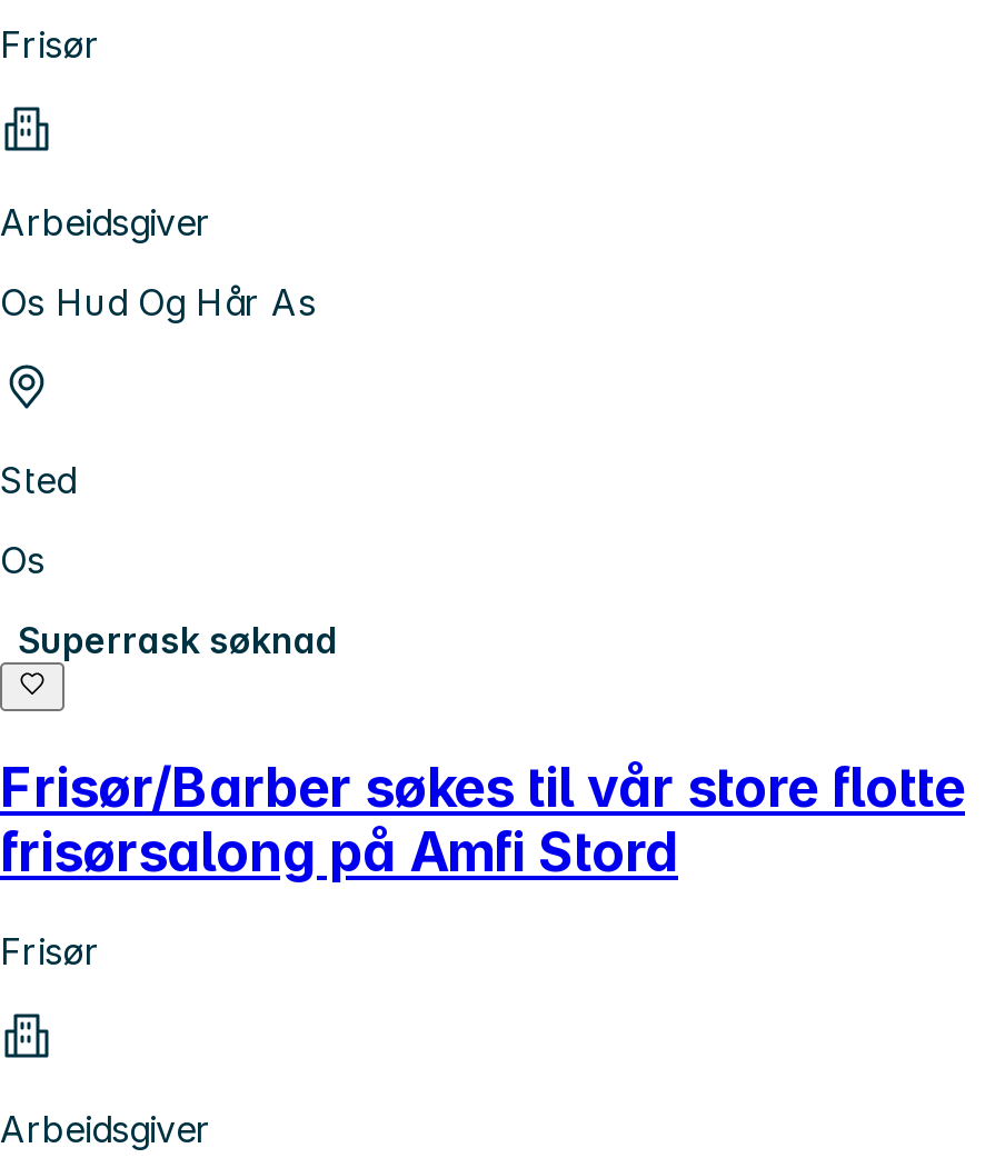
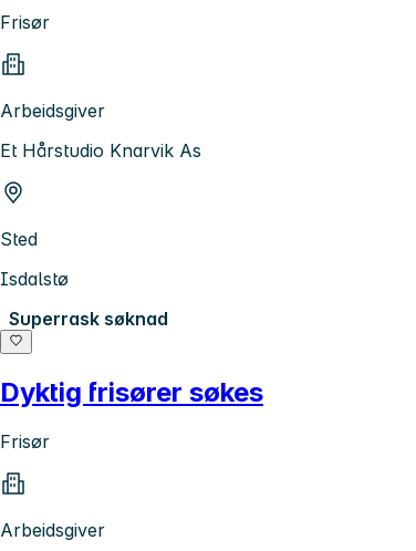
- Os Hud Og Hår As
+ Et Hårstudio Knarvik As

- Os
+ Isdalstø

- Frisør/Barber søkes til vår store flotte
- frisørsalong på Amfi Stord
+ Dyktig frisører søkes
